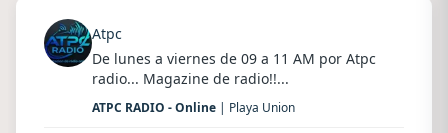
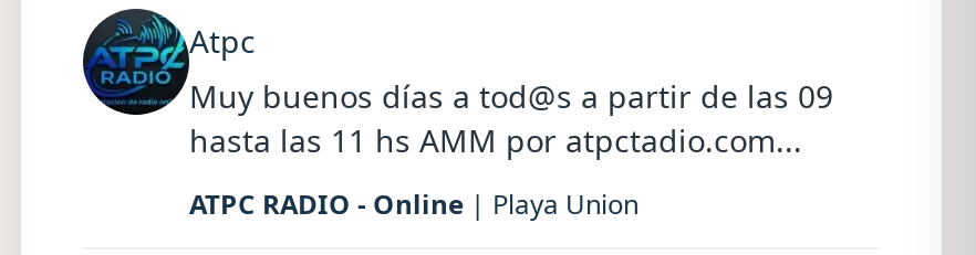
- De lunes a viernes de 09 a 11 AM por Atpc
- radio... Magazine de radio!!...
+ Muy buenos días a tod@s a partir de las 09
+ hasta las 11 hs AMM por atpctadio.com...
